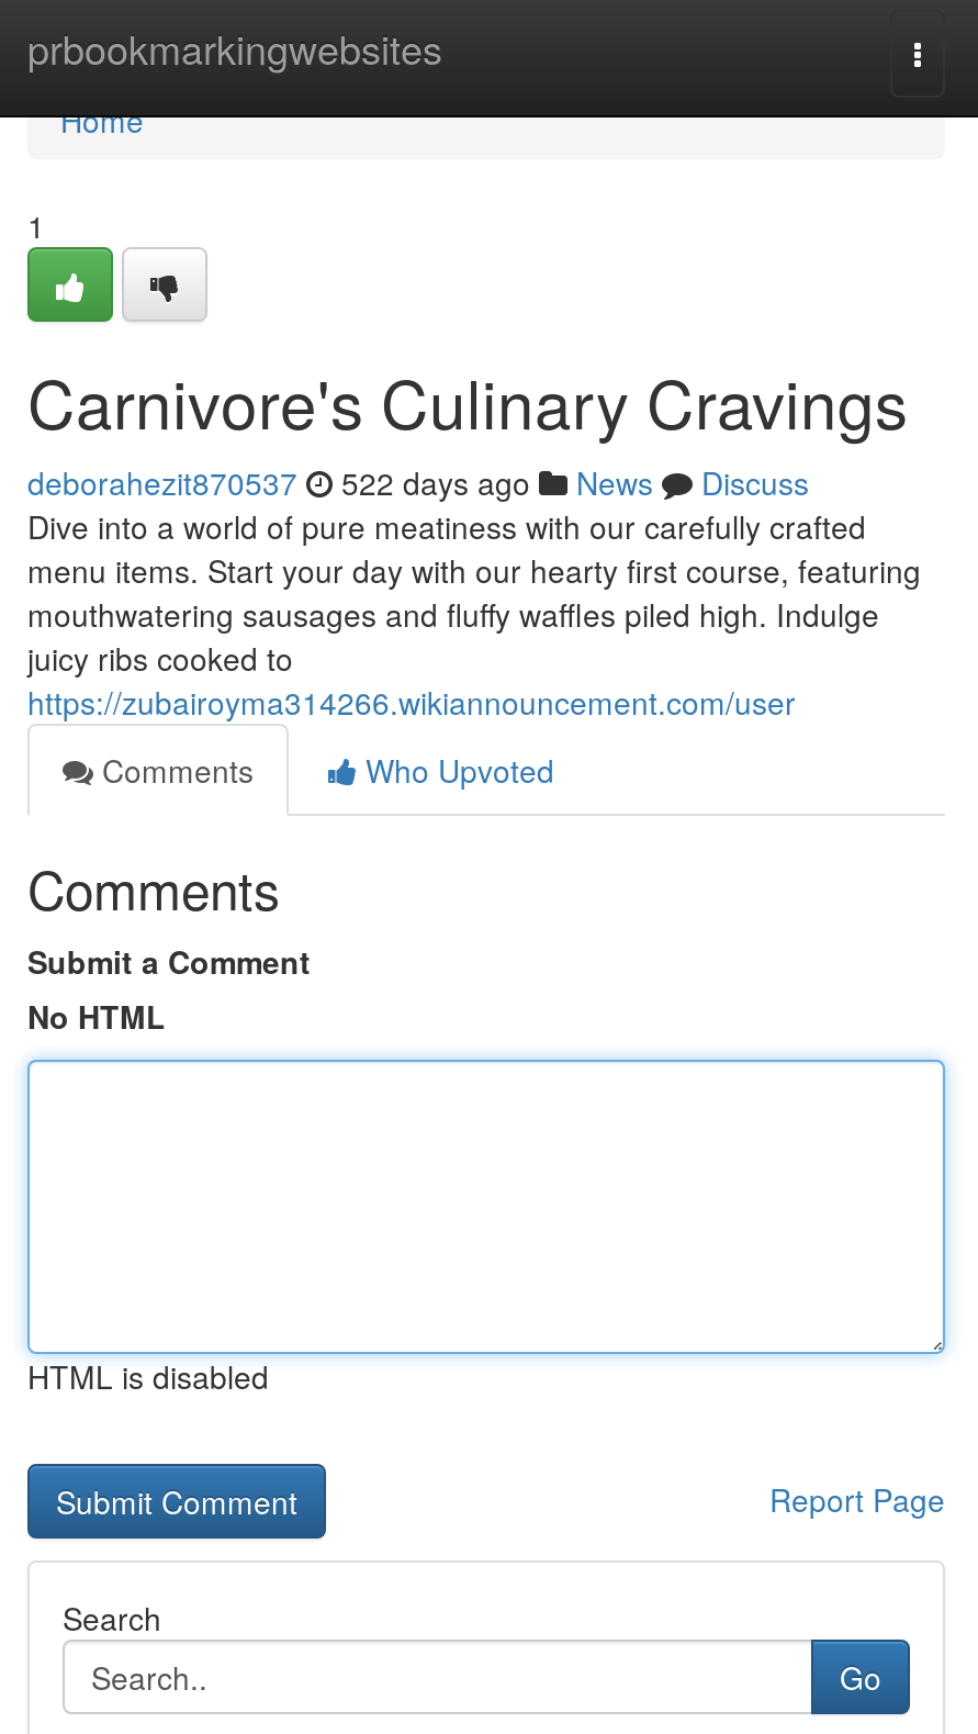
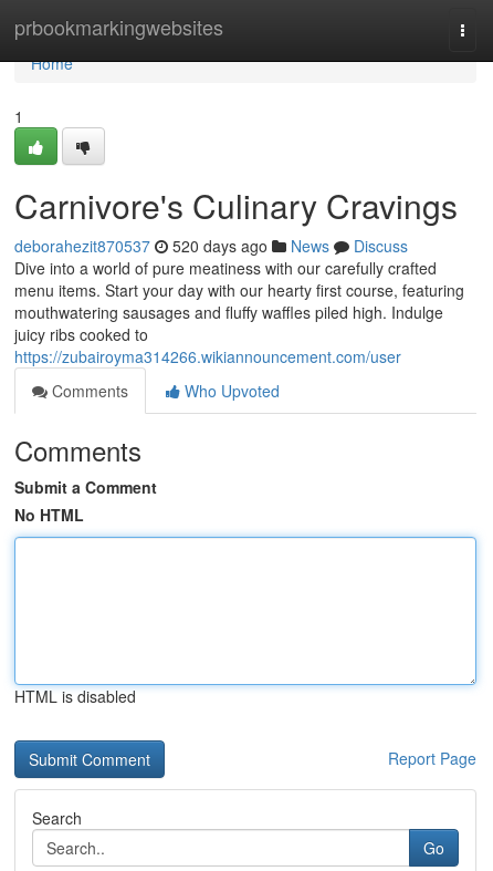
- deborahezit870537 522 days ago News Discuss
+ deborahezit870537 520 days ago News Discuss
